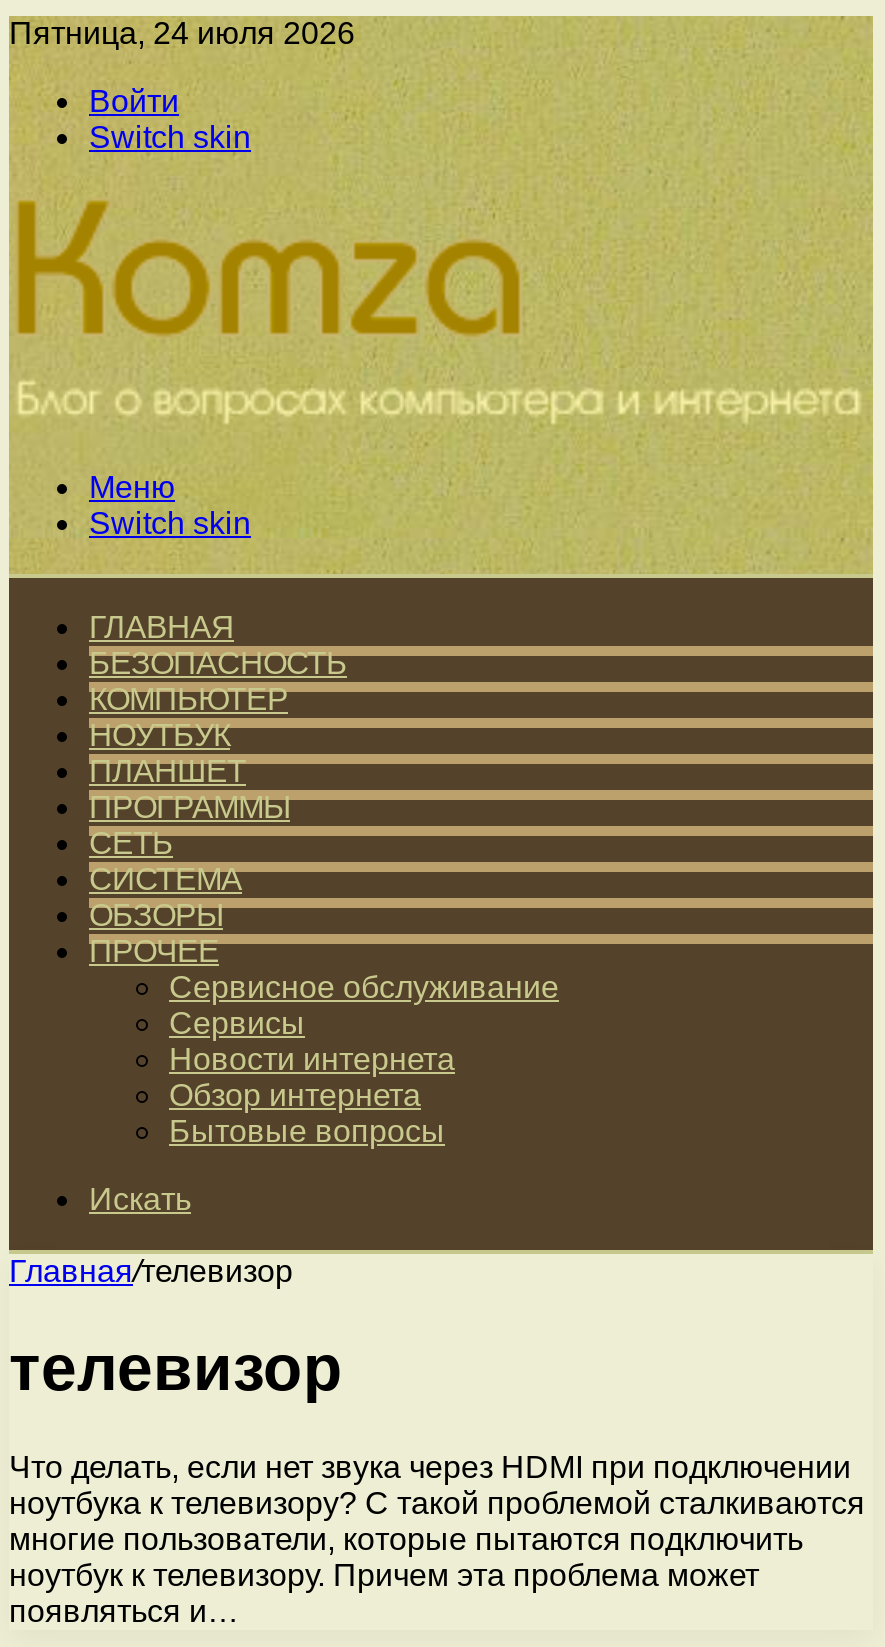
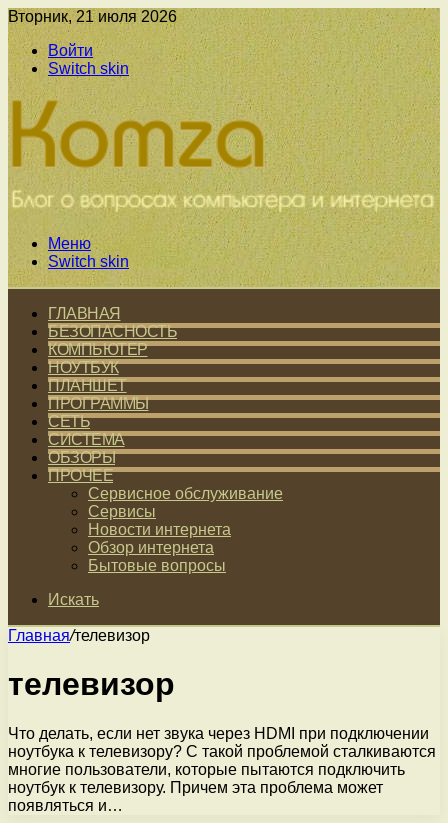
- Пятница, 24 июля 2026
+ Вторник, 21 июля 2026
